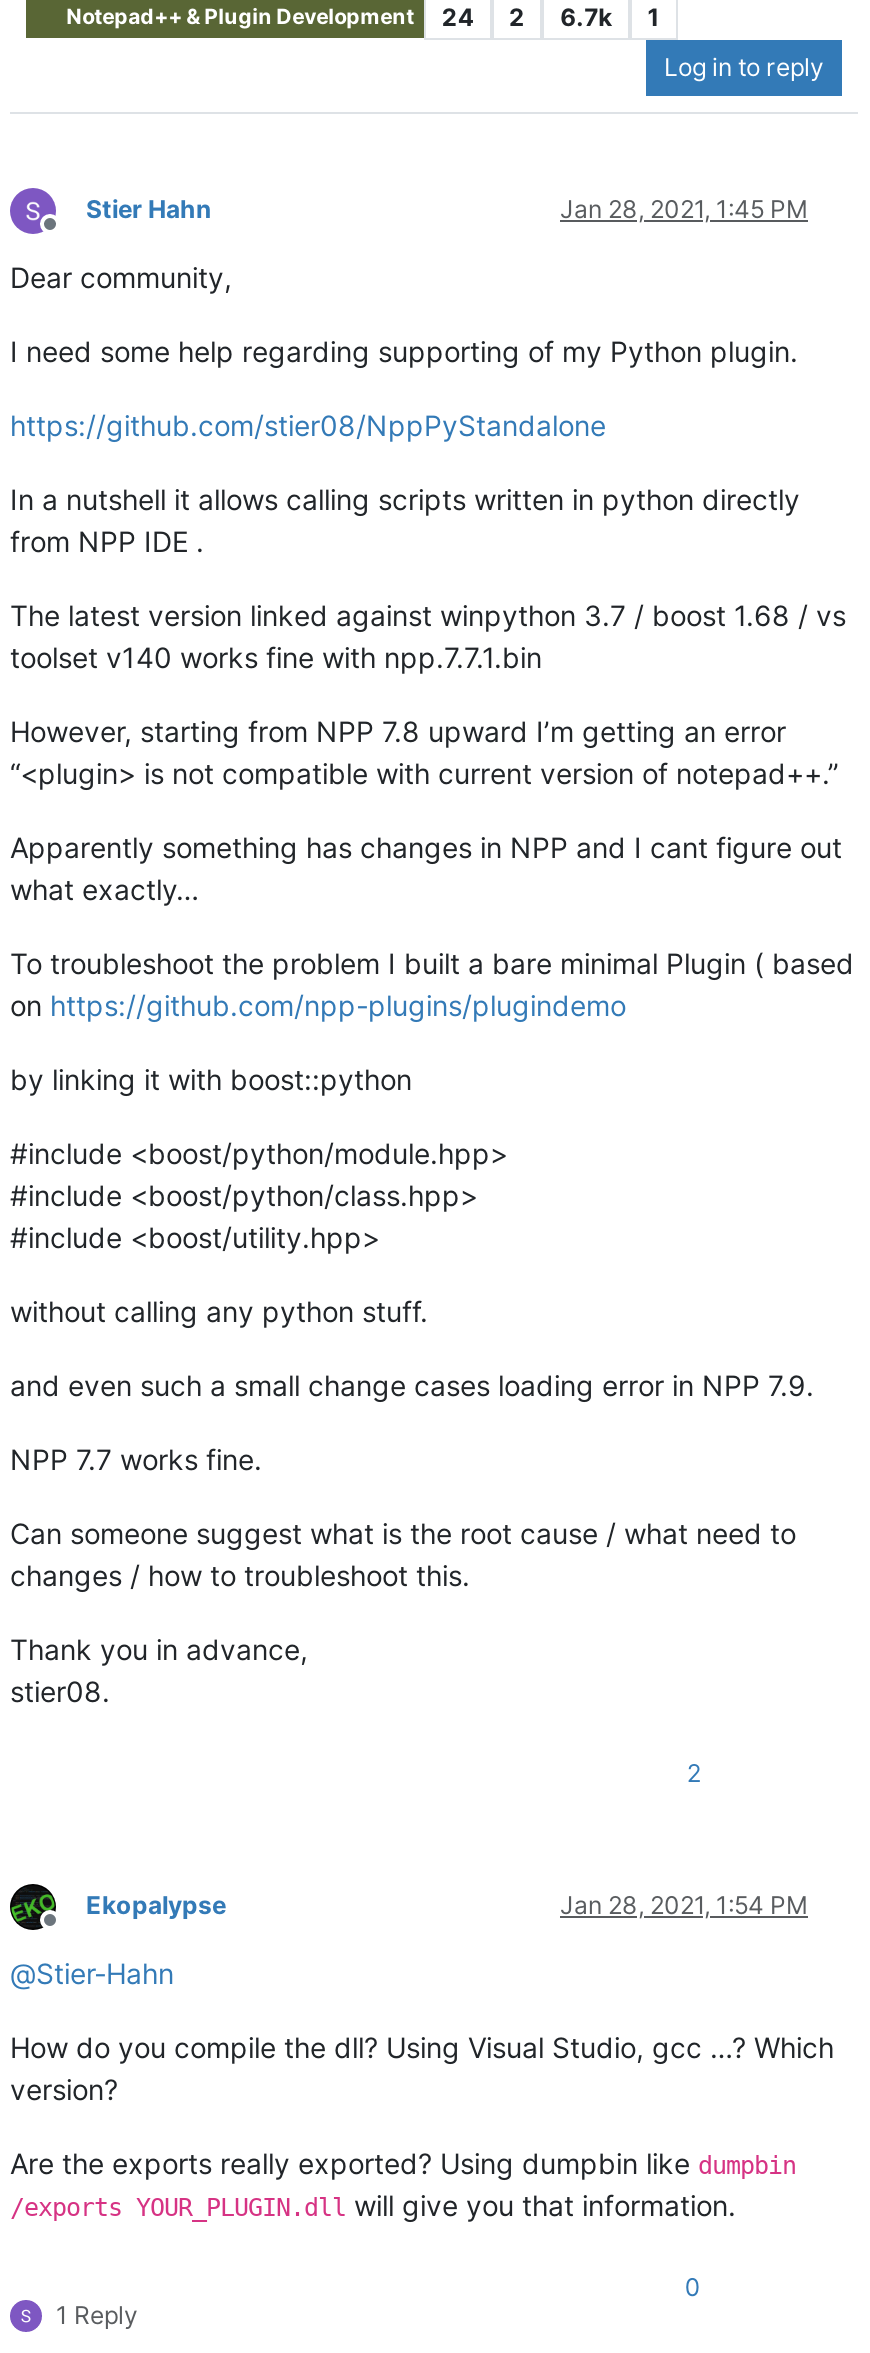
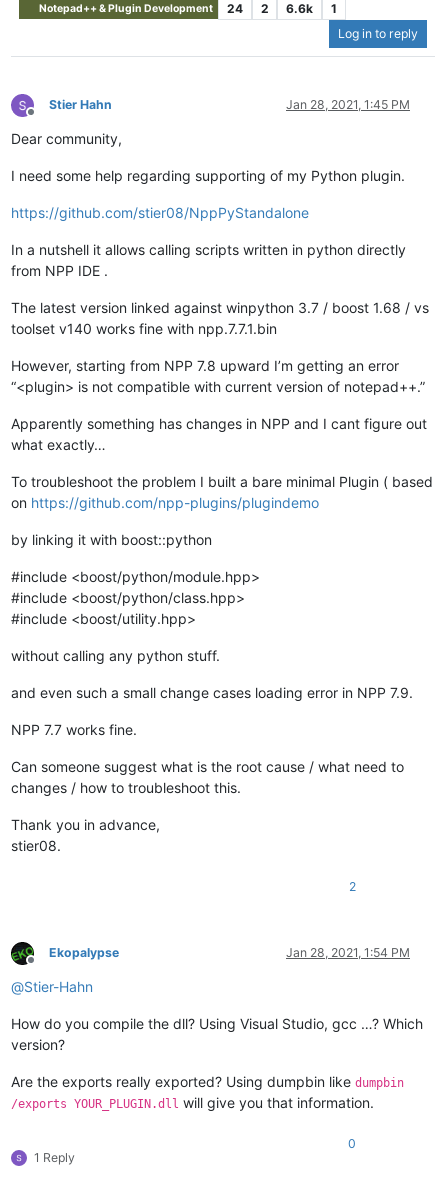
- Notepad++ & Plugin Development 24 2 6.7k 1
+ Notepad++ & Plugin Development 24 2 6.6k 1
